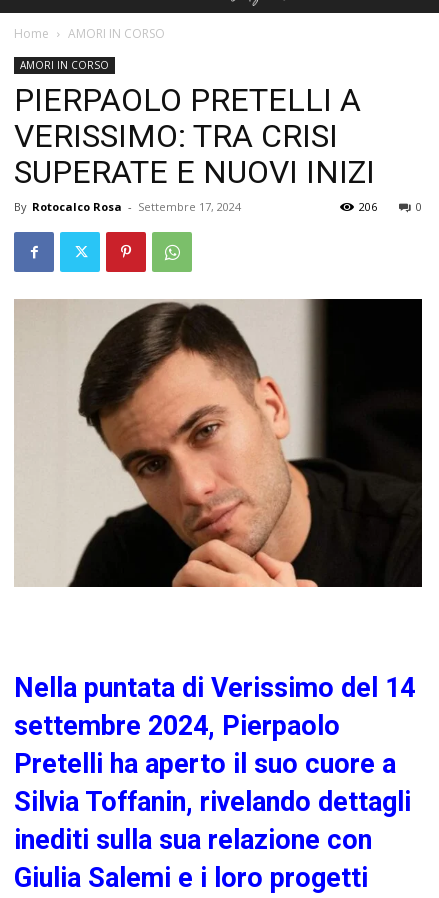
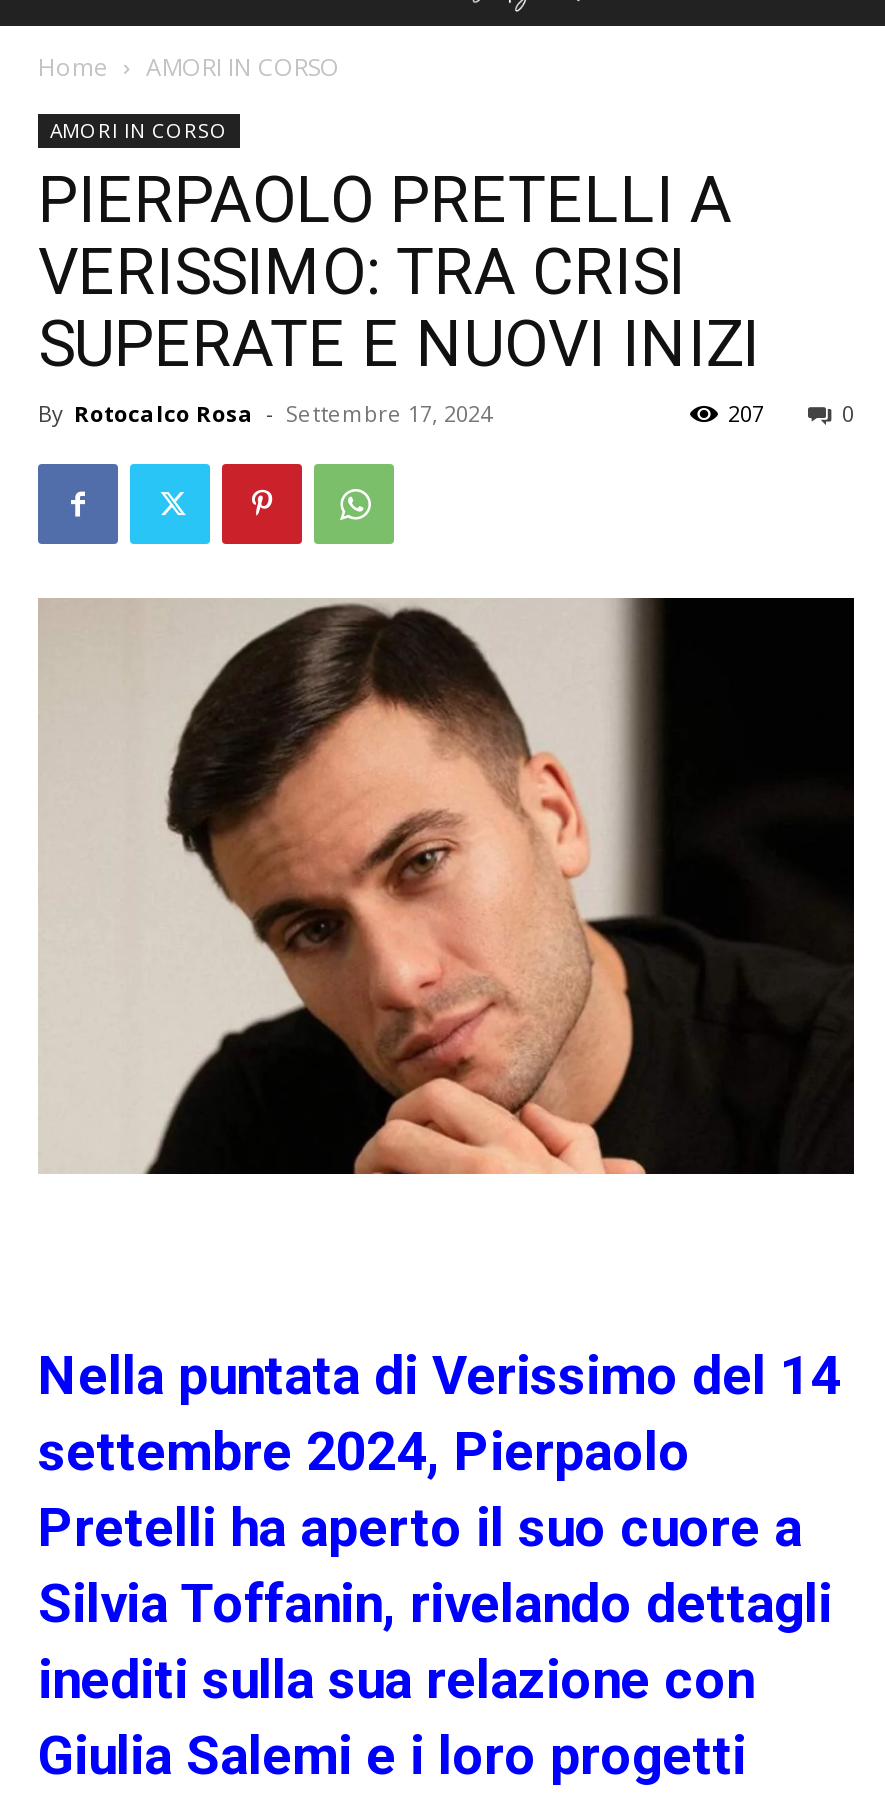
- 206
+ 207
